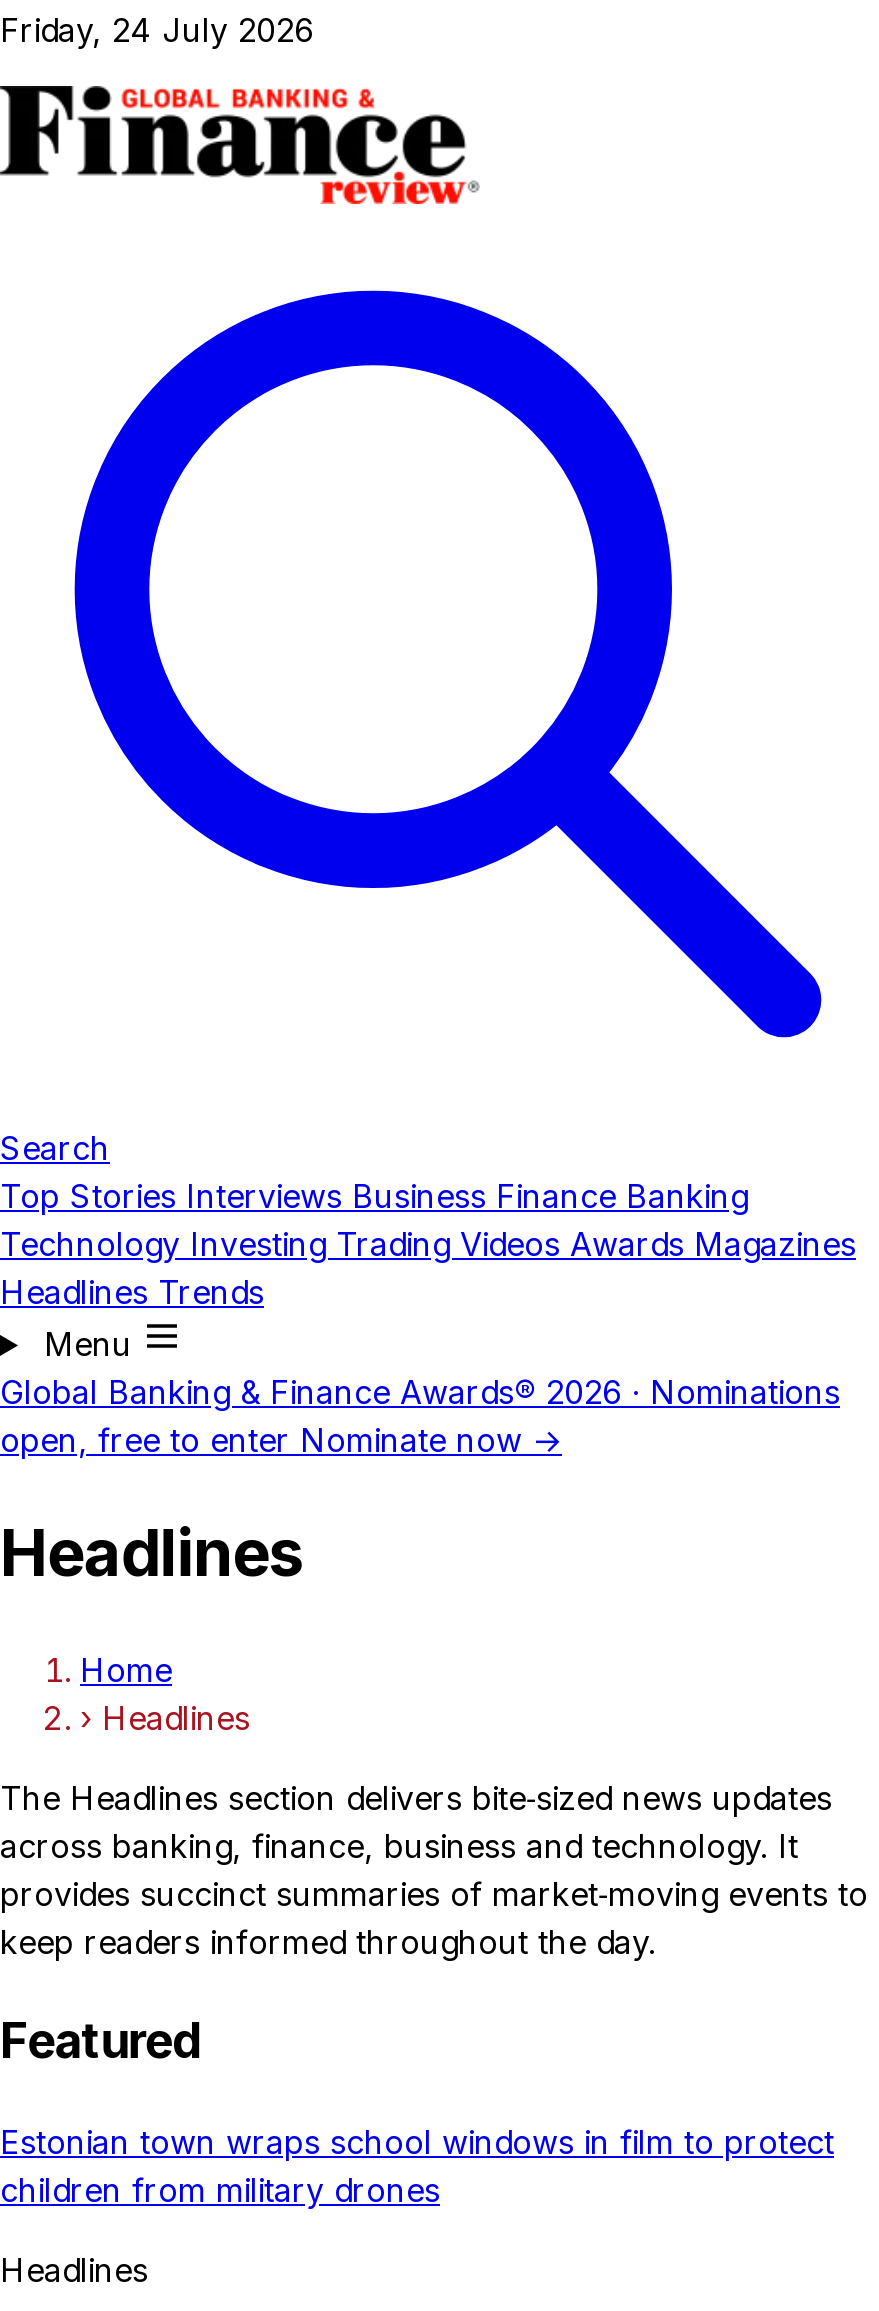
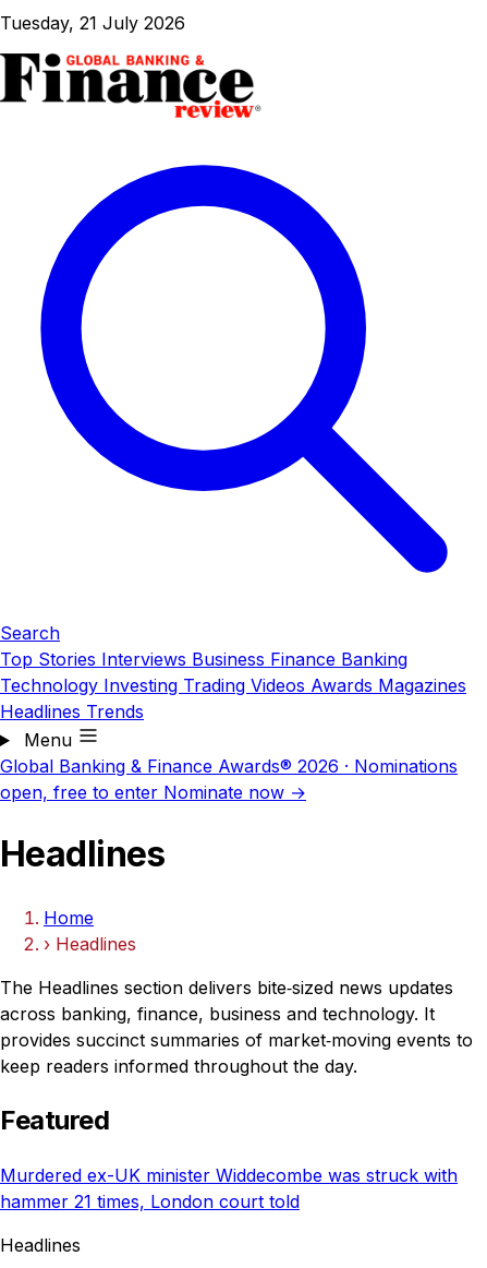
- Friday, 24 July 2026
+ Tuesday, 21 July 2026

- Estonian town wraps school windows in film to protect
- children from military drones
+ Murdered ex-UK minister Widdecombe was struck with
+ hammer 21 times, London court told
